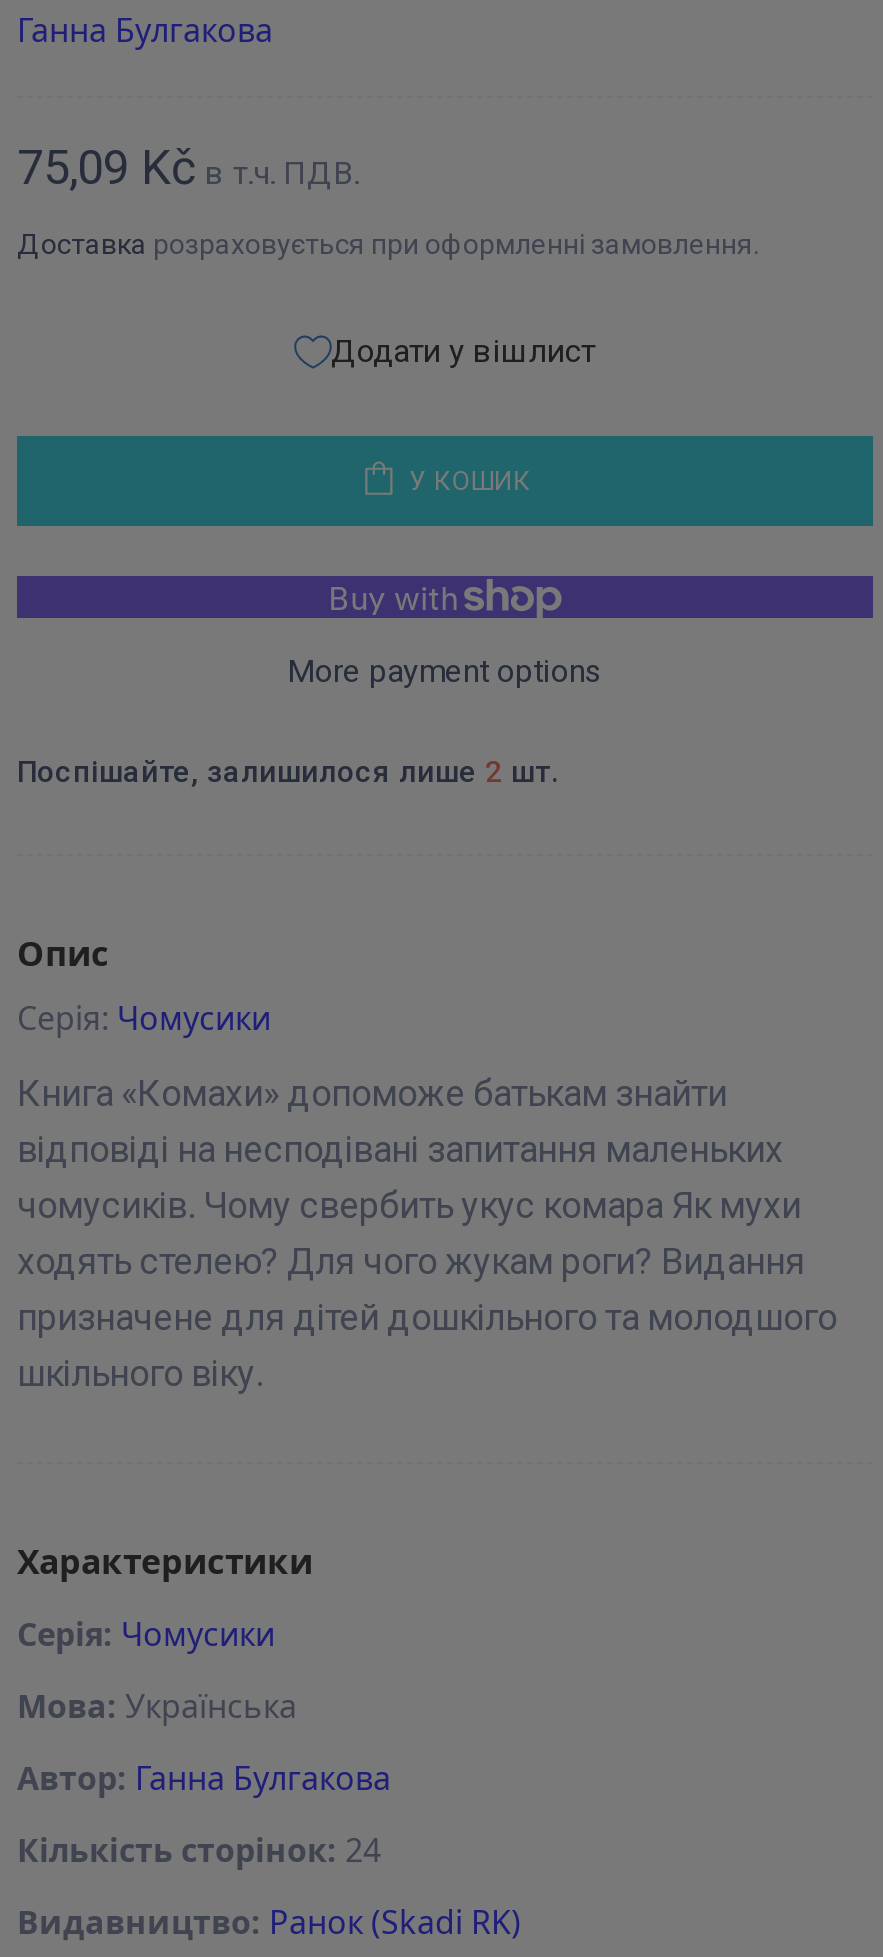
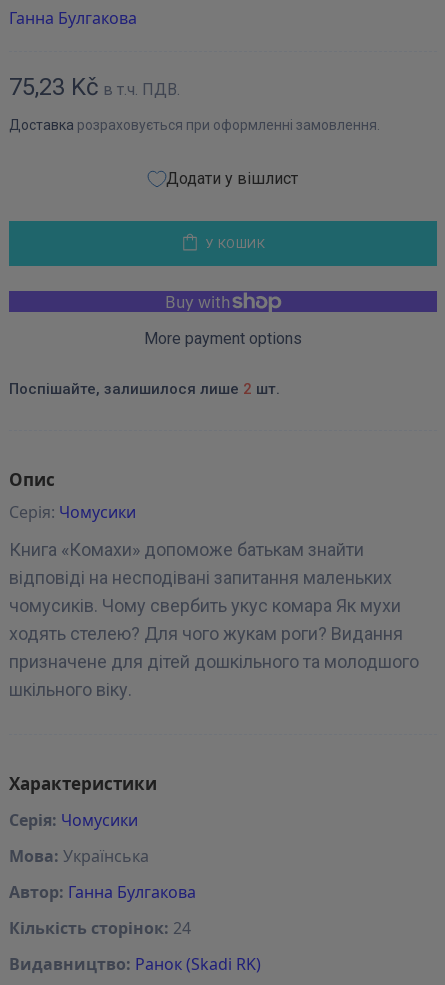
- 75,09 Kč в т.ч. ПДВ.
+ 75,23 Kč в т.ч. ПДВ.
